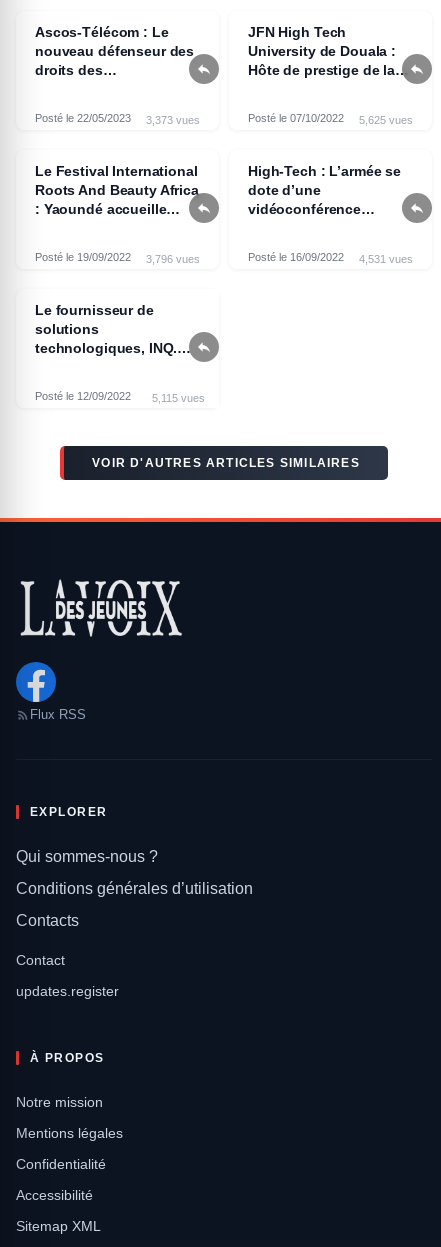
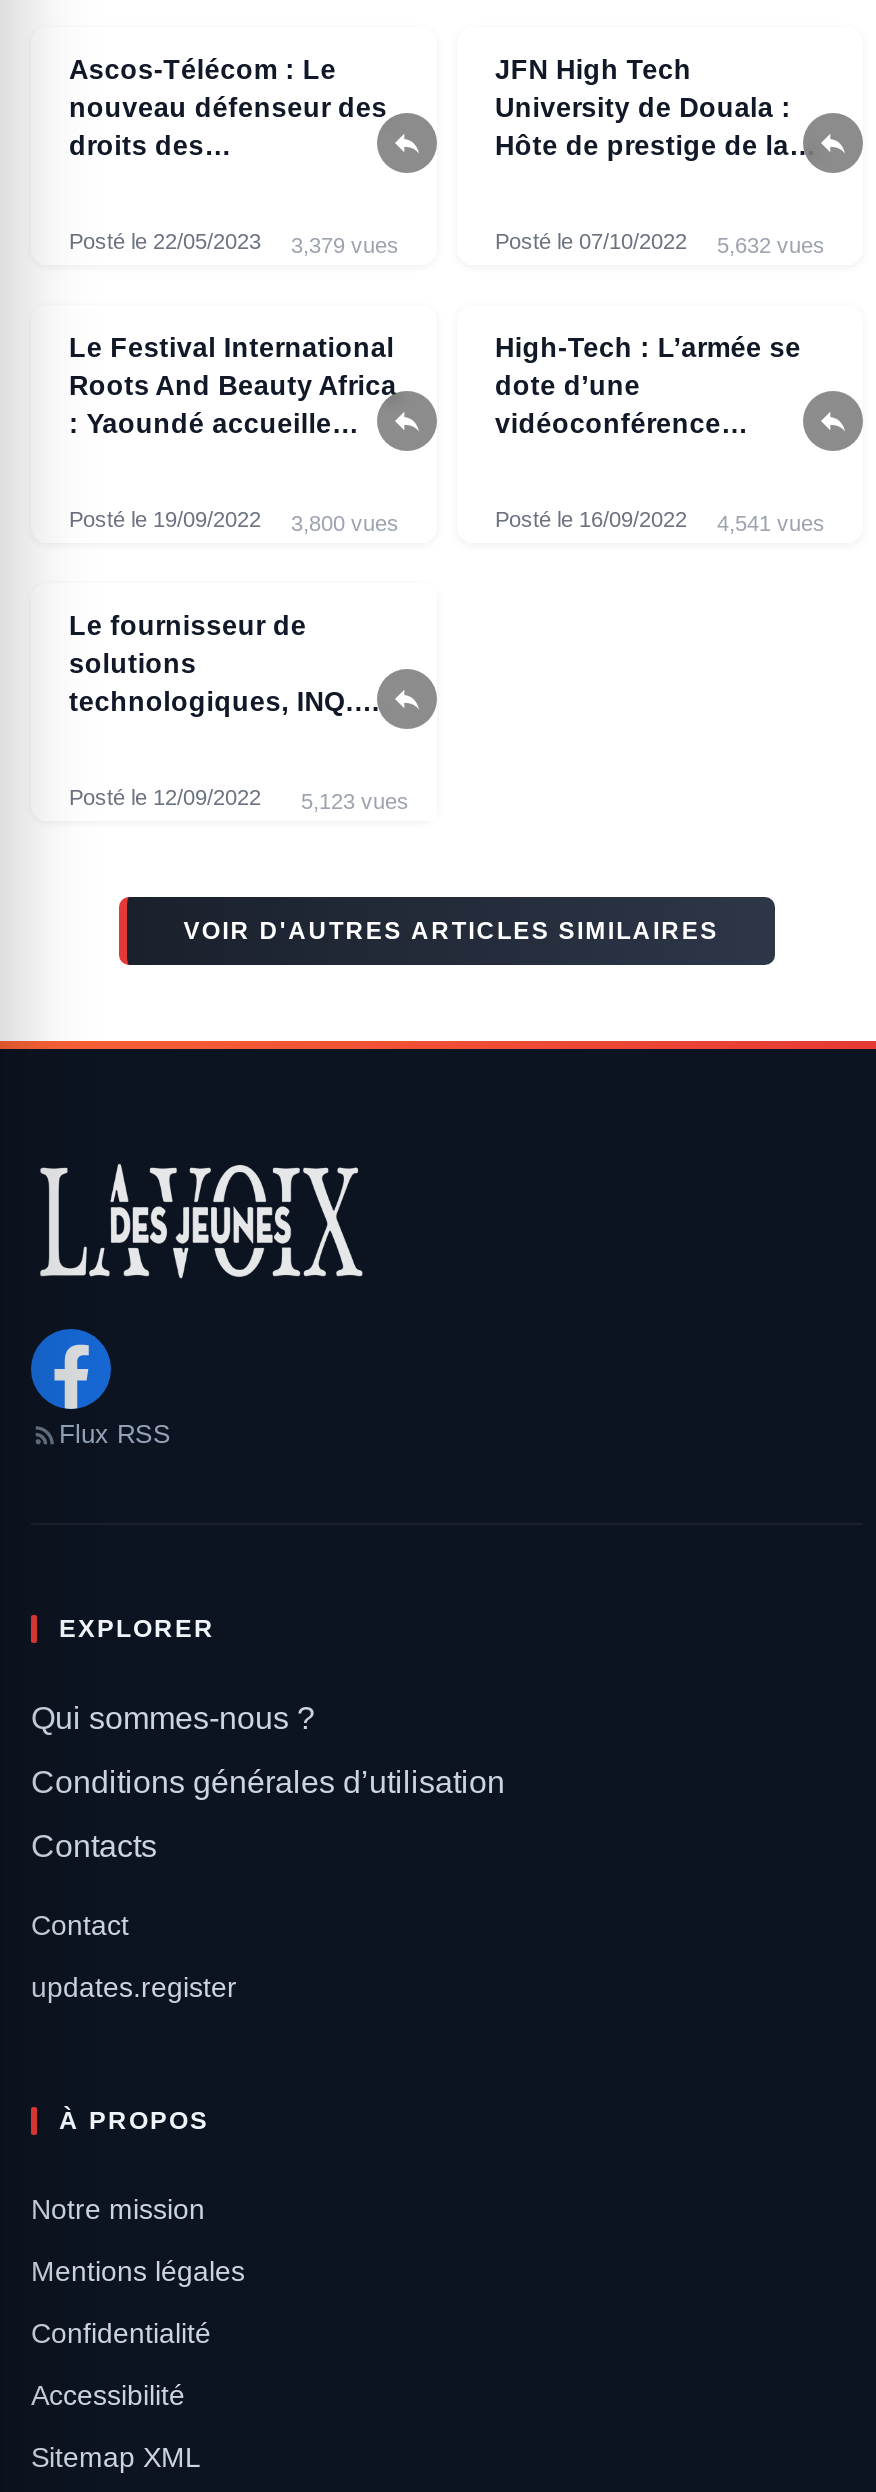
- Posté le 22/05/2023 3,373 vues
+ Posté le 22/05/2023 3,379 vues

- Posté le 07/10/2022 5,625 vues
+ Posté le 07/10/2022 5,632 vues

- Posté le 19/09/2022 3,796 vues
+ Posté le 19/09/2022 3,800 vues

- 4,531 vues
+ 4,541 vues

- Posté le 12/09/2022 5,115 vues
+ Posté le 12/09/2022 5,123 vues
